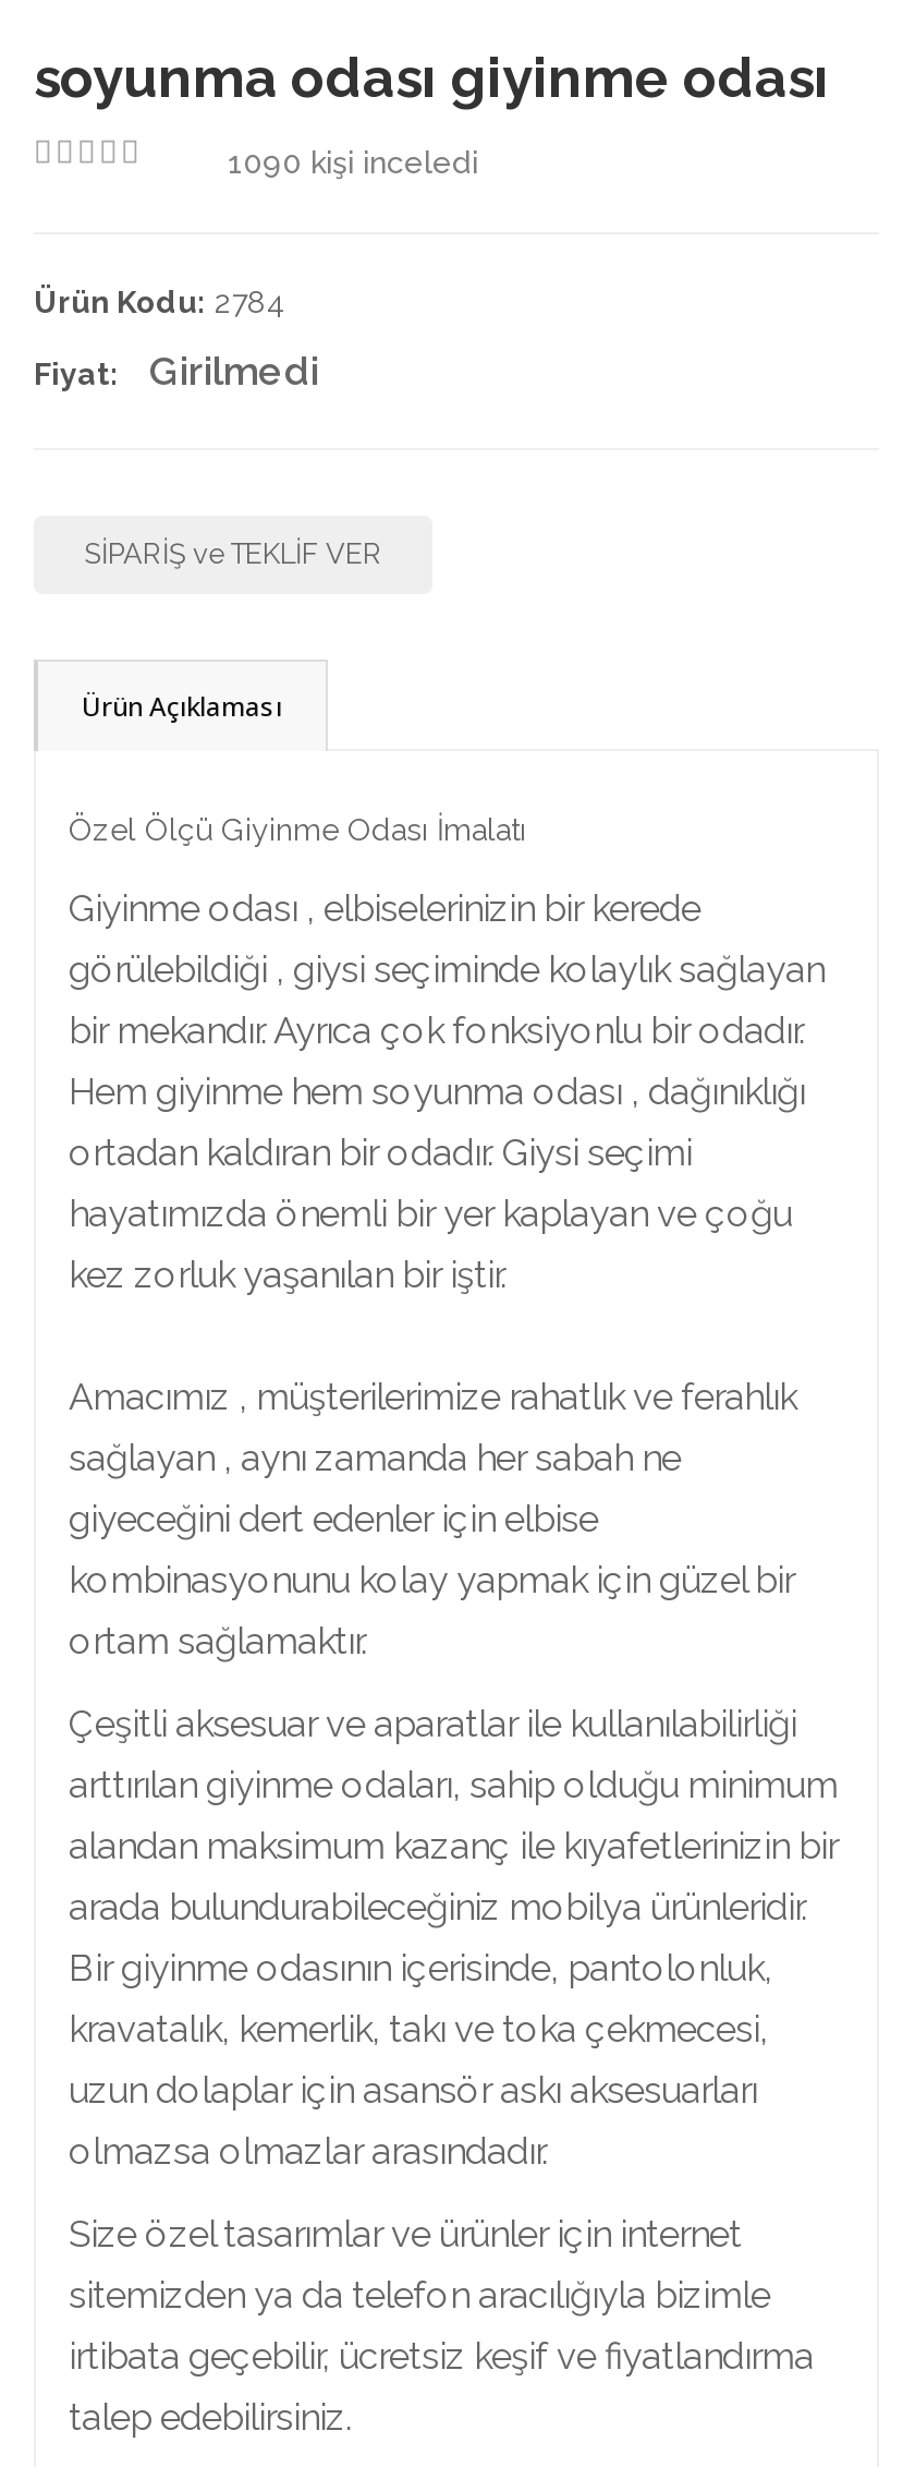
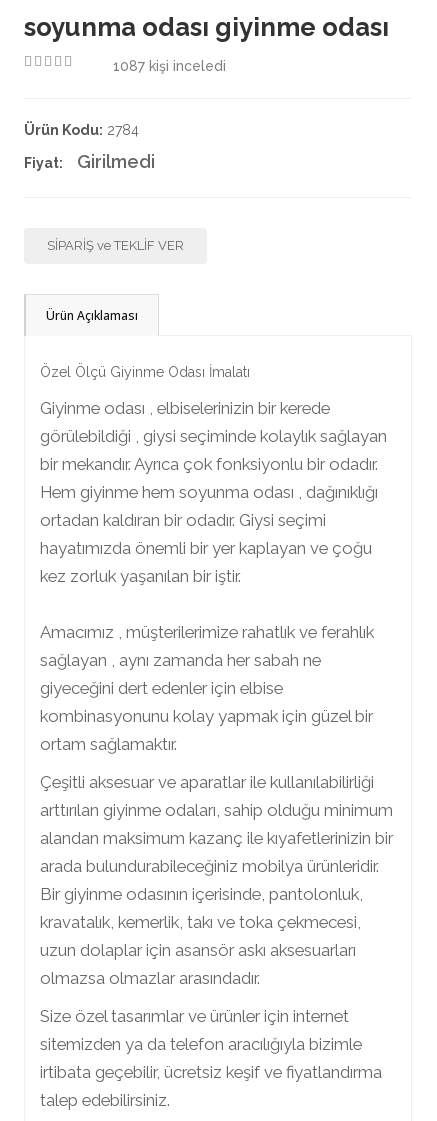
- 1090 kişi inceledi
+ 1087 kişi inceledi
